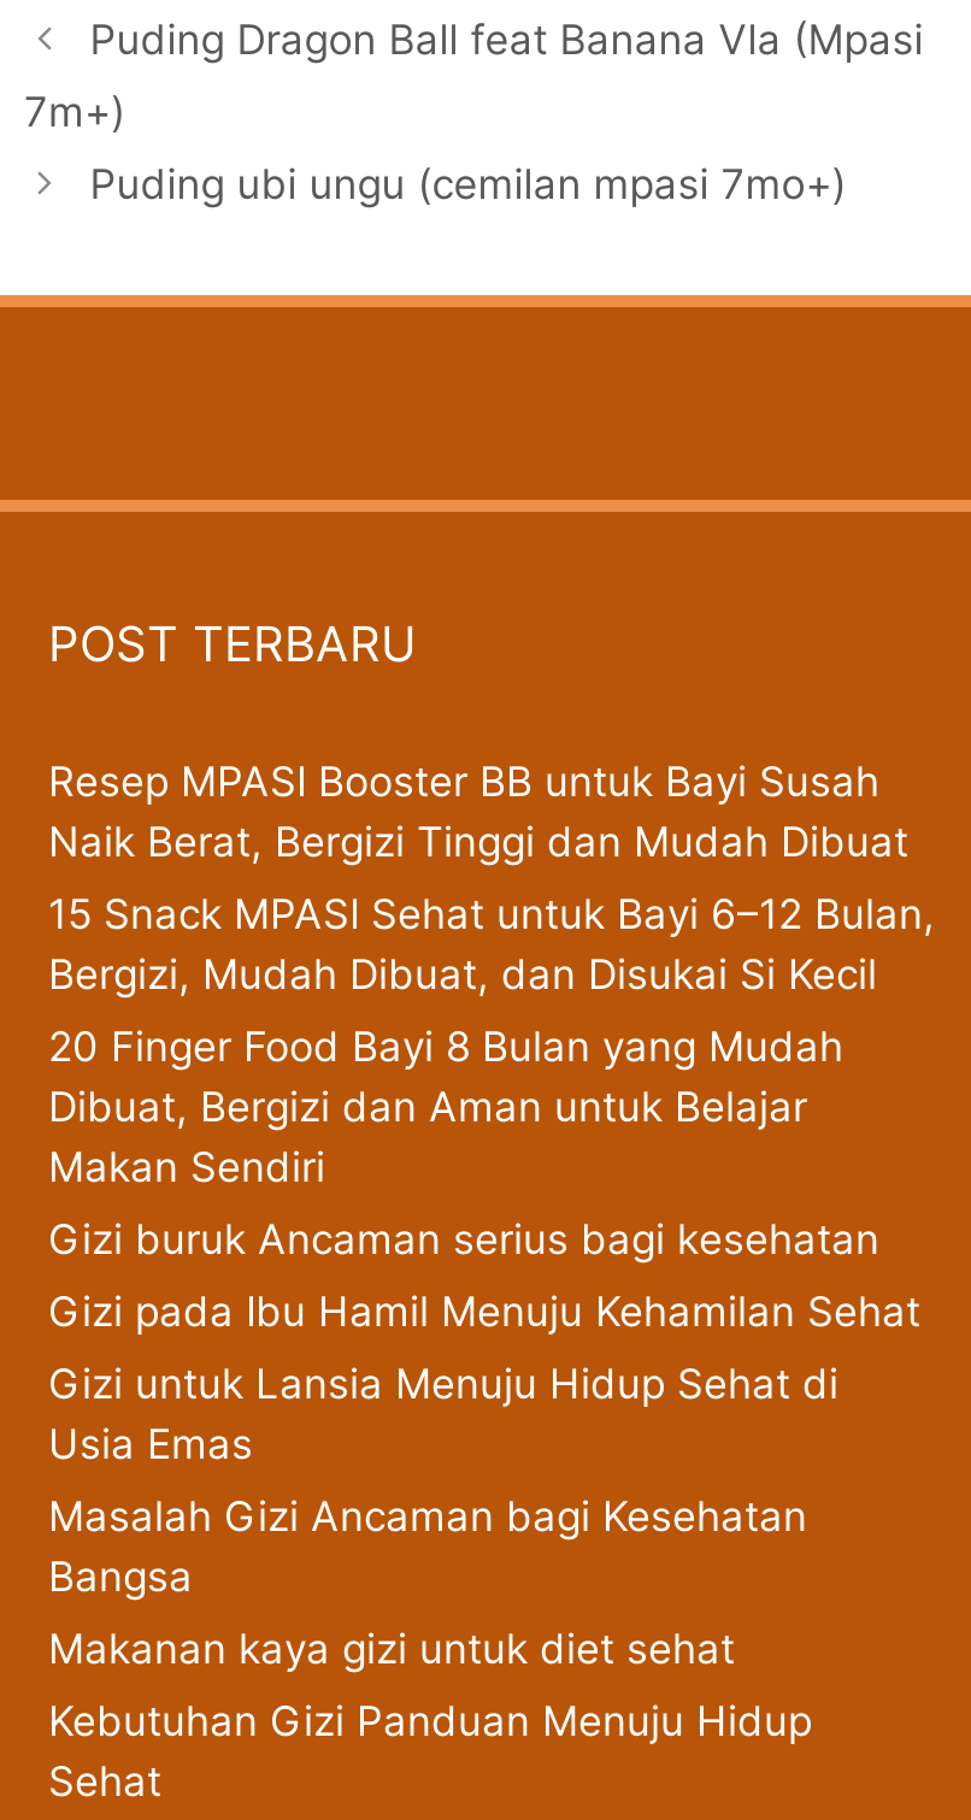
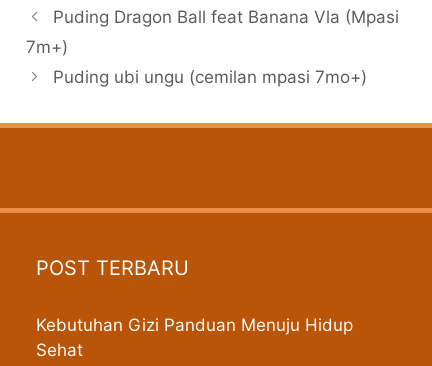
- Resep MPASI Booster BB untuk Bayi Susah
- Naik Berat, Bergizi Tinggi dan Mudah Dibuat
- 15 Snack MPASI Sehat untuk Bayi 6–12 Bulan,
- Bergizi, Mudah Dibuat, dan Disukai Si Kecil
- 20 Finger Food Bayi 8 Bulan yang Mudah
- Dibuat, Bergizi dan Aman untuk Belajar
- Makan Sendiri
- Gizi buruk Ancaman serius bagi kesehatan
- Gizi pada Ibu Hamil Menuju Kehamilan Sehat
- Gizi untuk Lansia Menuju Hidup Sehat di
- Usia Emas
- Masalah Gizi Ancaman bagi Kesehatan
- Bangsa
- Makanan kaya gizi untuk diet sehat
